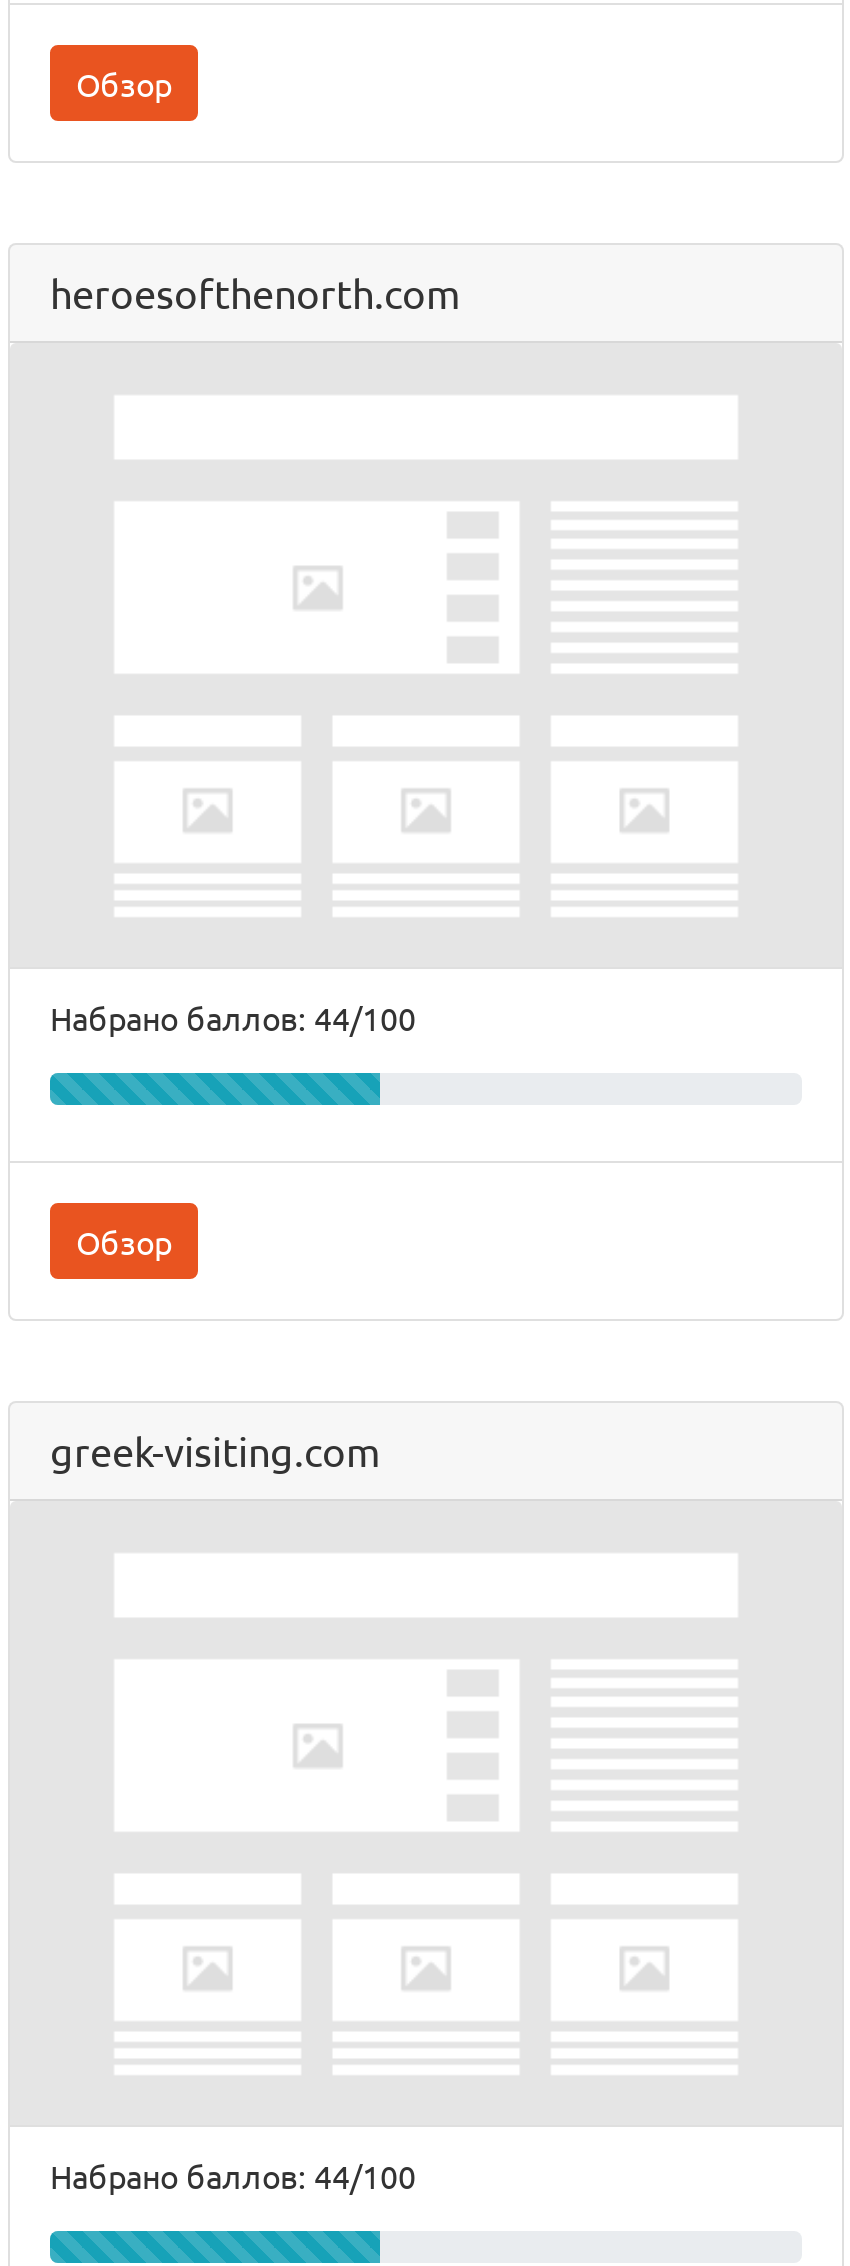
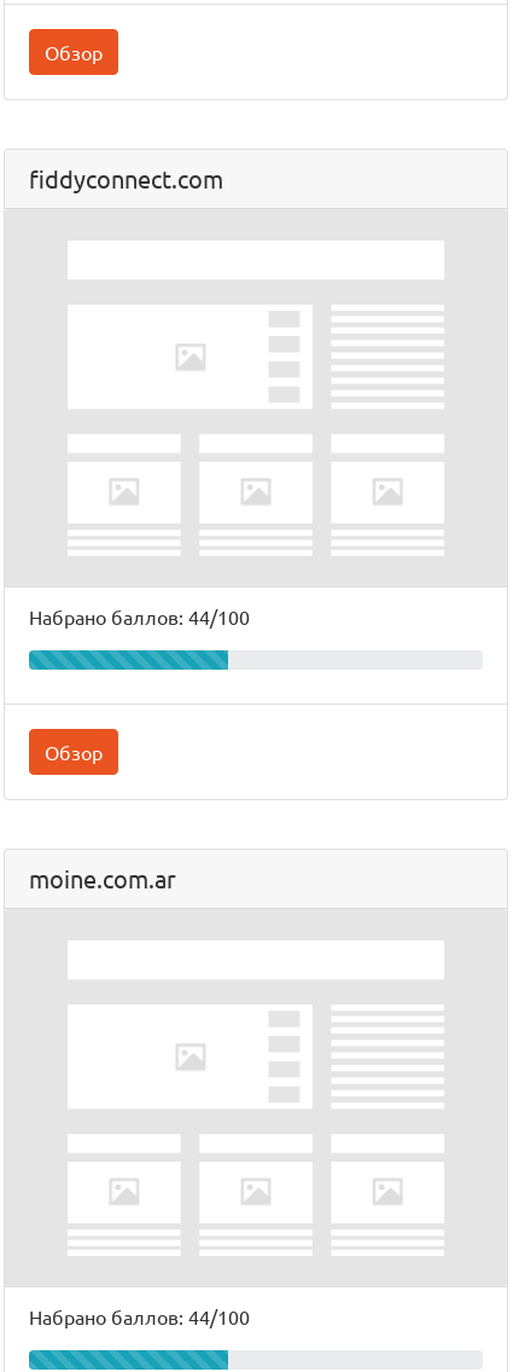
- heroesofthenorth.com
+ fiddyconnect.com

- greek-visiting.com
+ moine.com.ar
